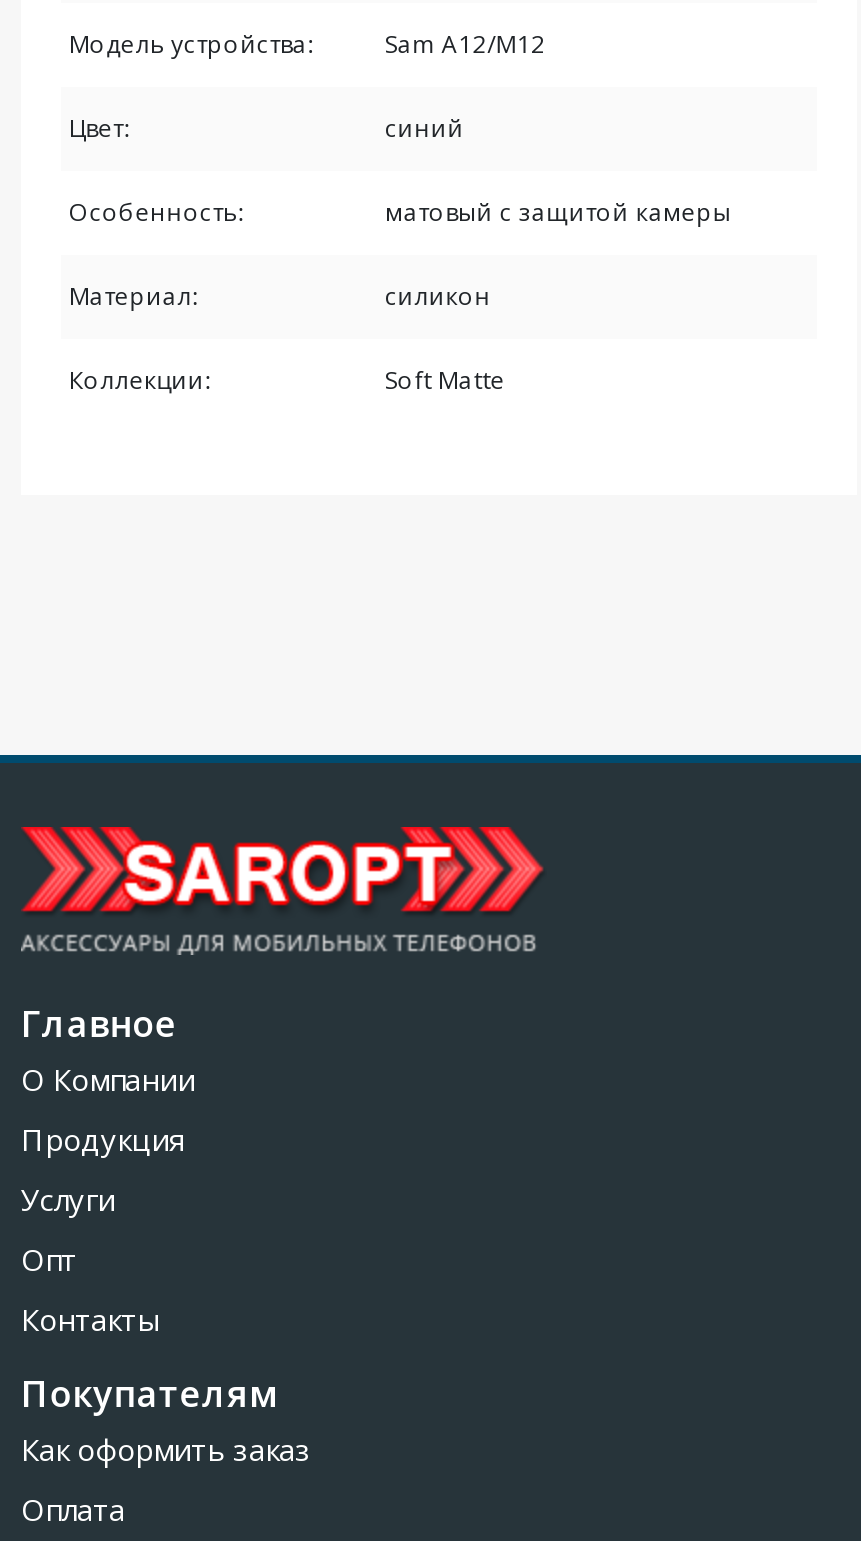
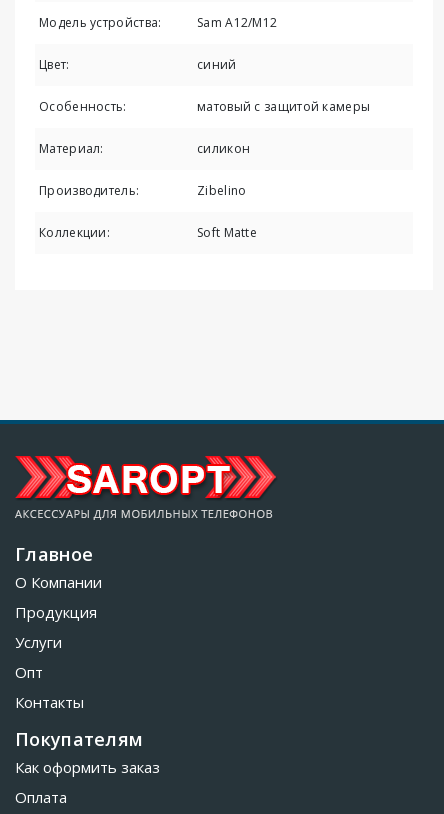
+ Производитель:
+ Zibelino
